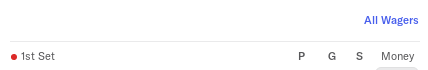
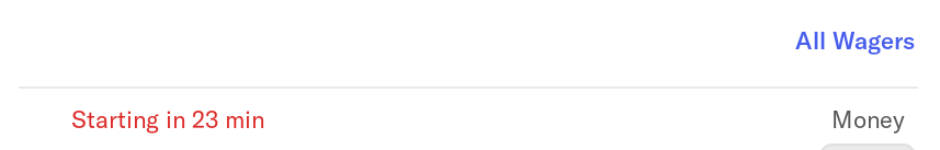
- 1st Set
- P
- G
- S
+ Starting in 23 min
